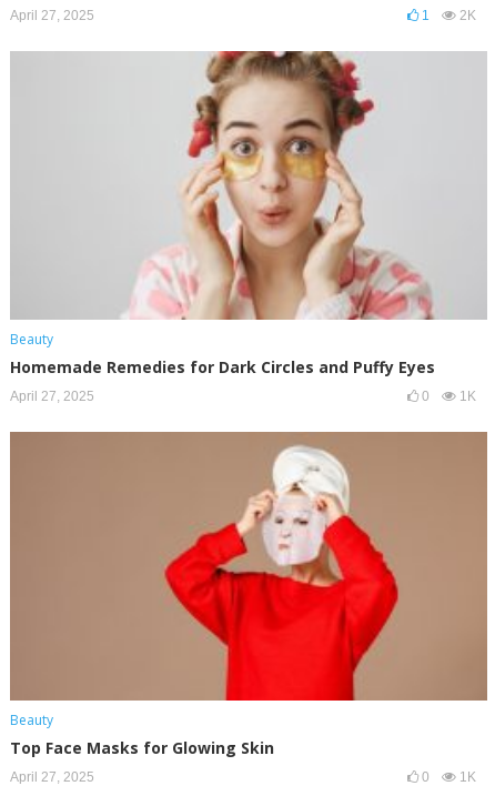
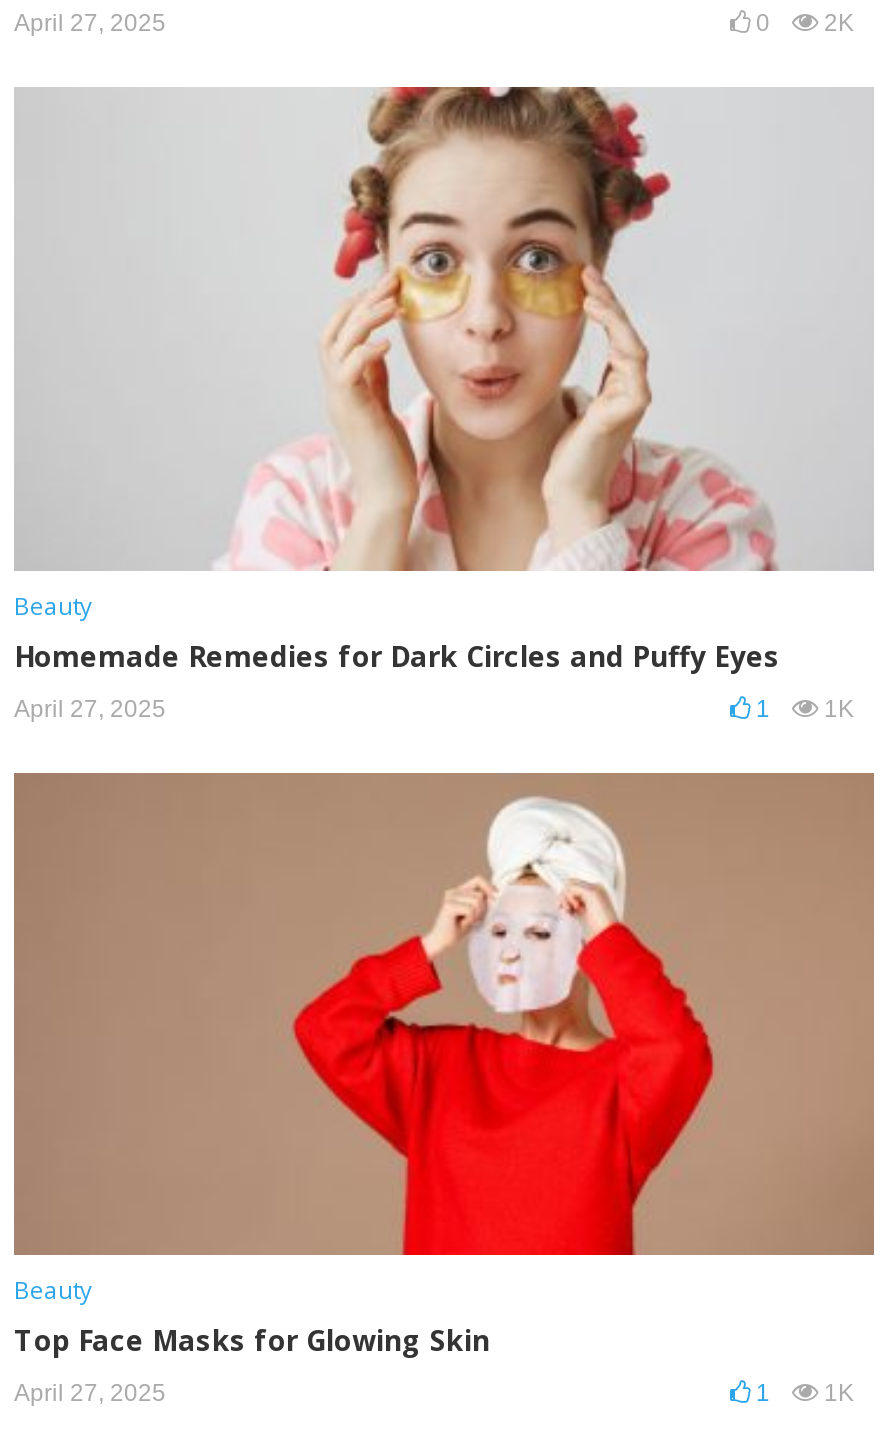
- 1 2K
+ 0 2K

- 0 1K
+ 1 1K

- 0 1K
+ 1 1K
